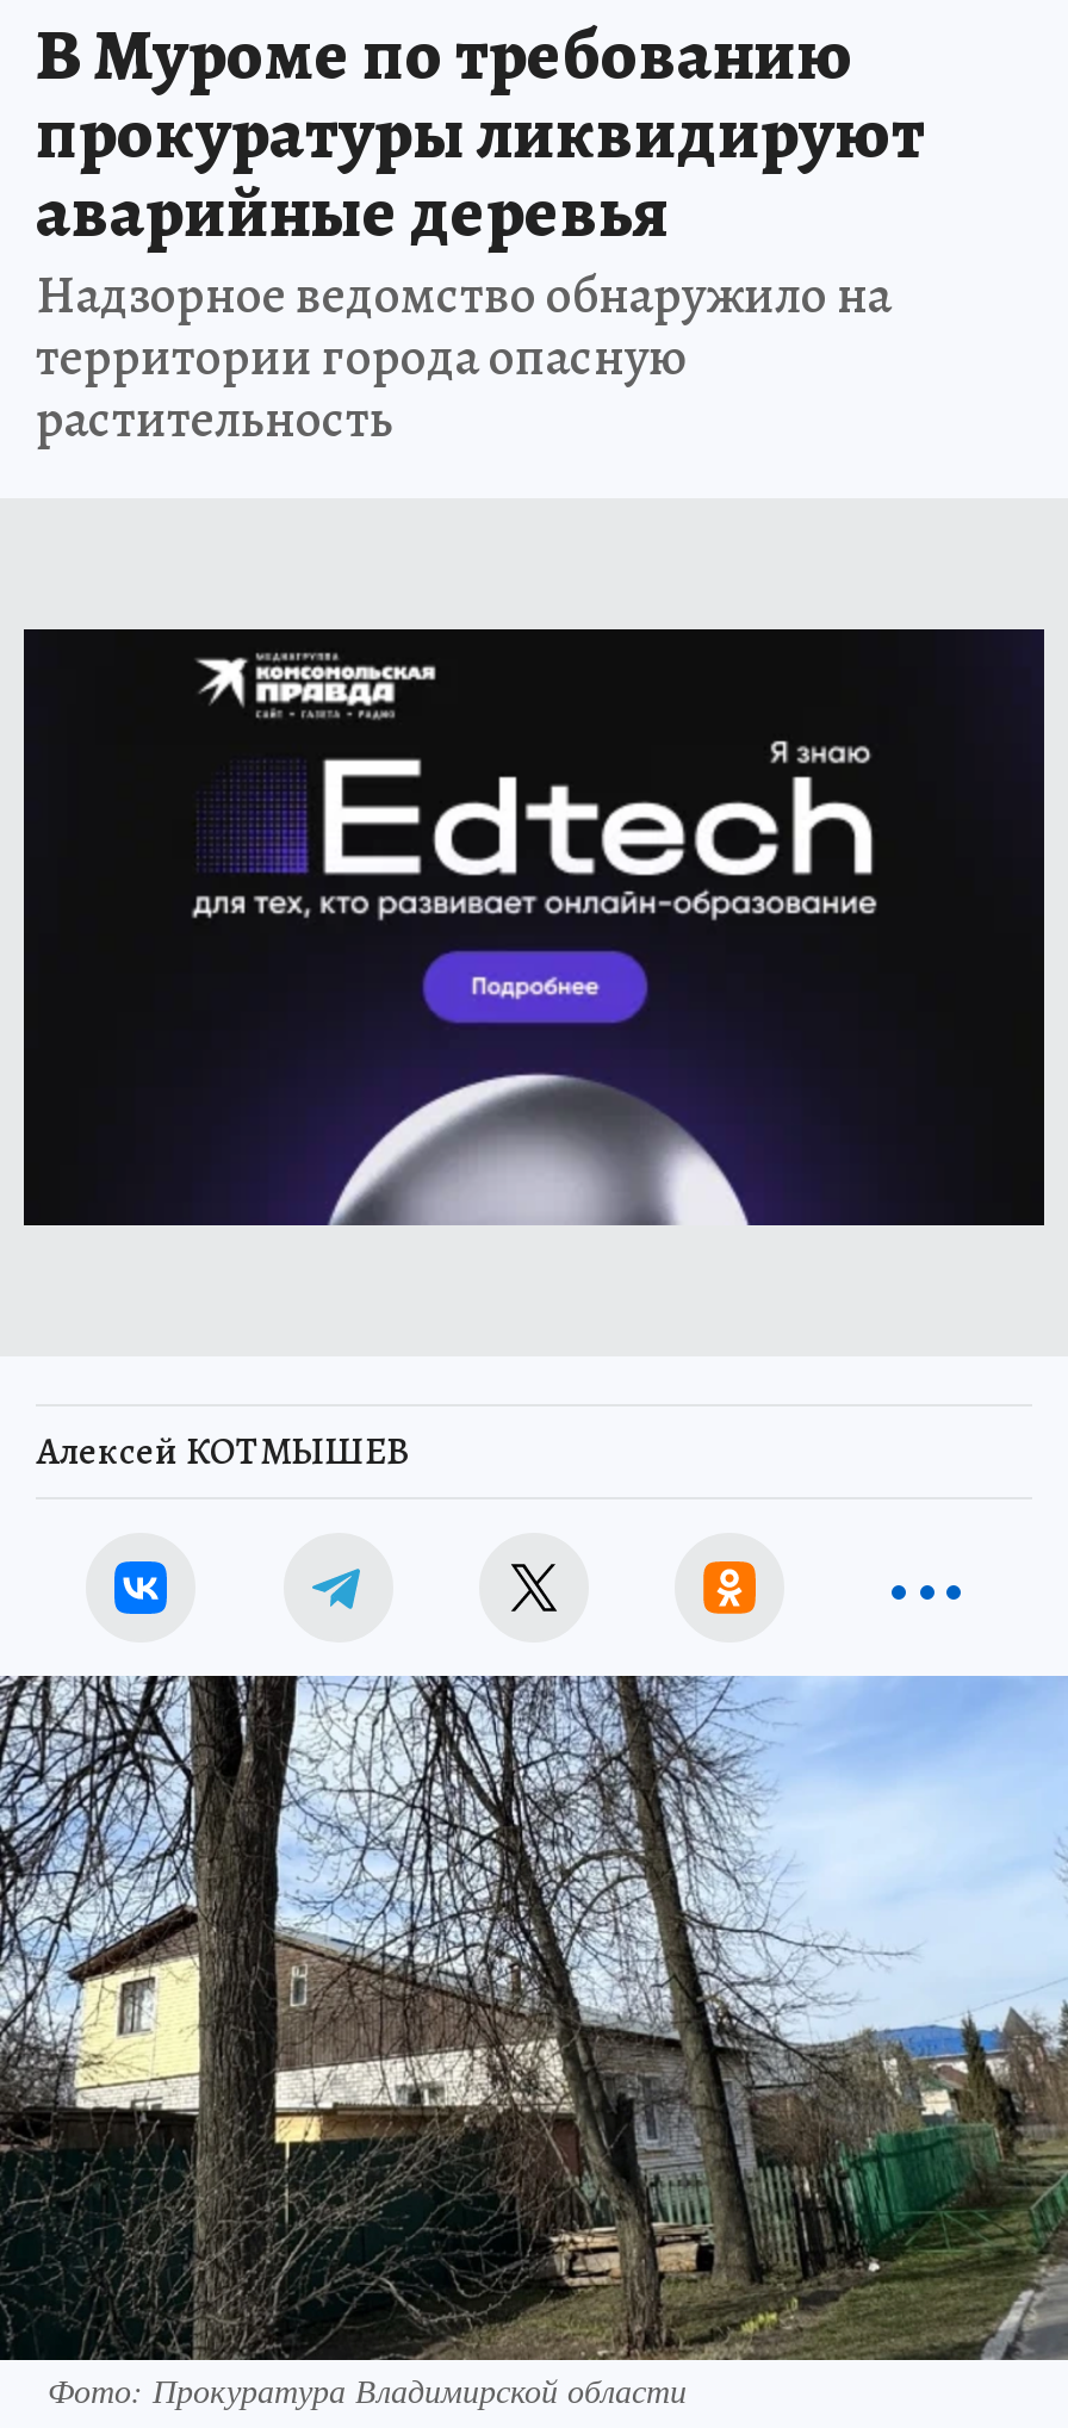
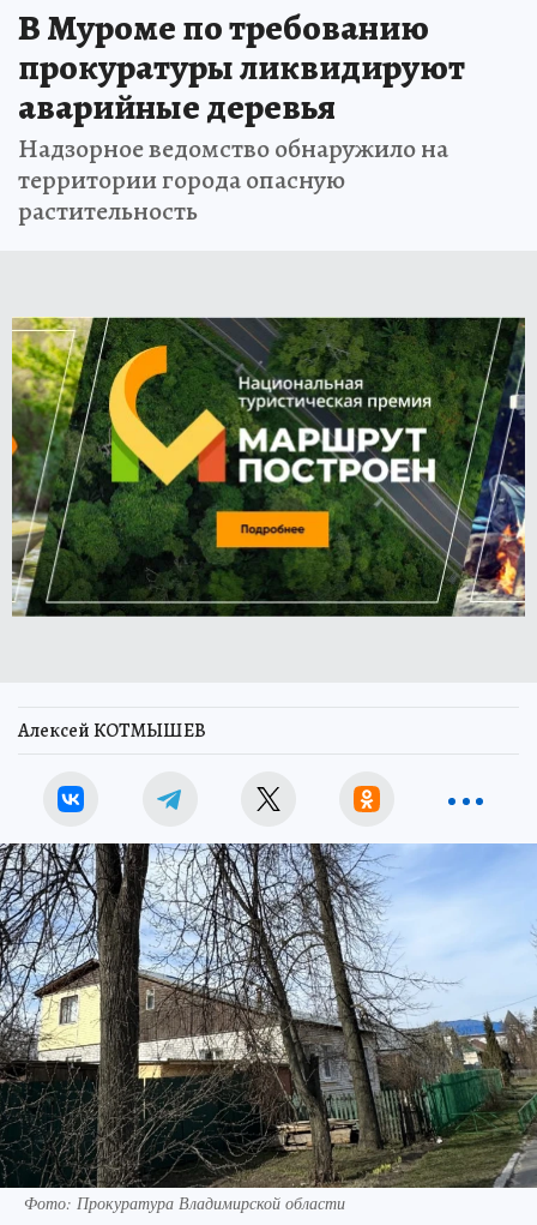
- [image]
+ [image]
